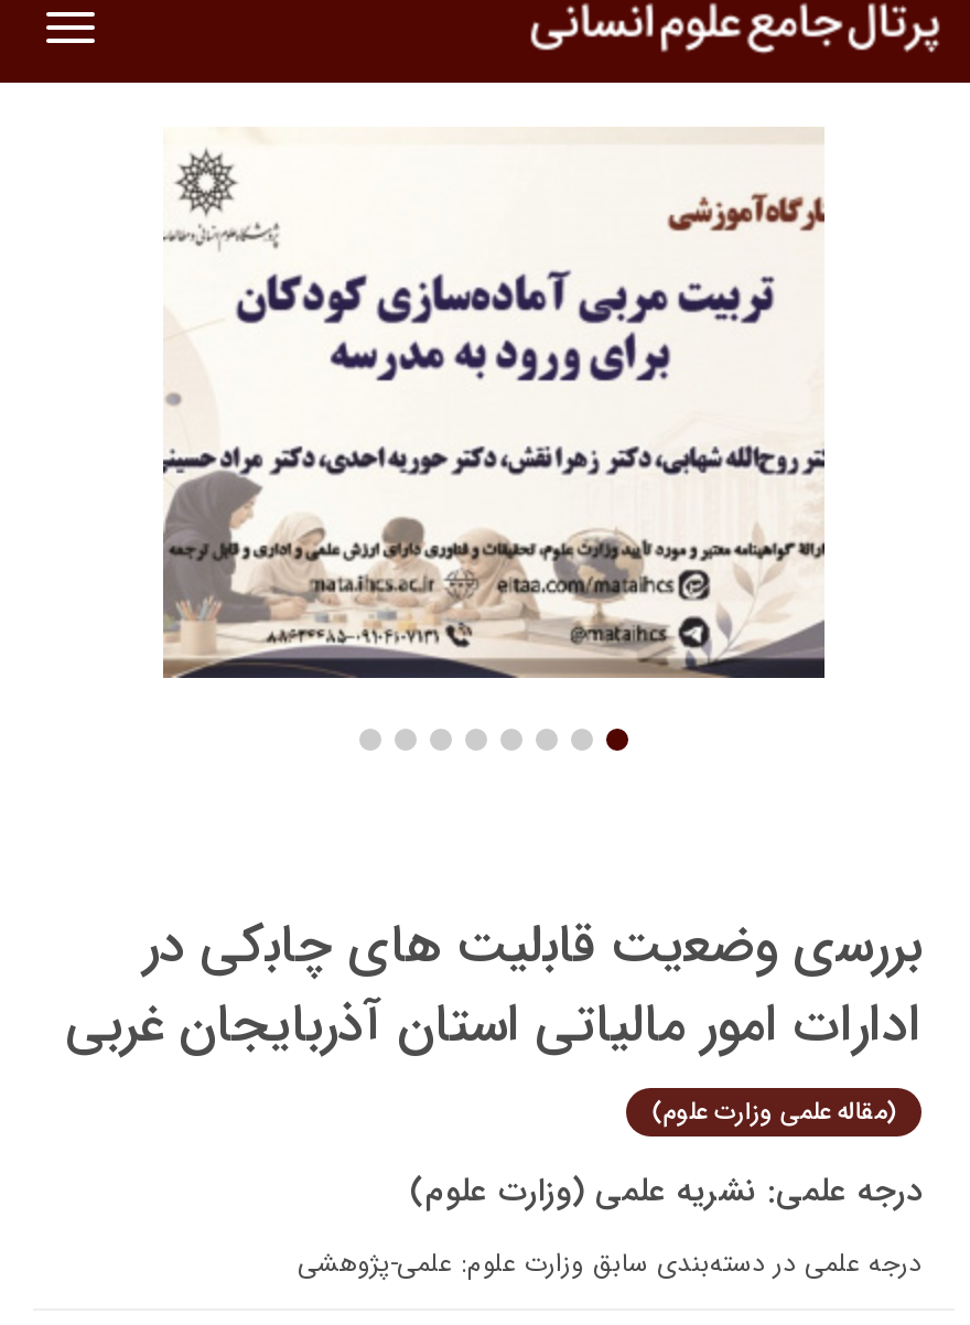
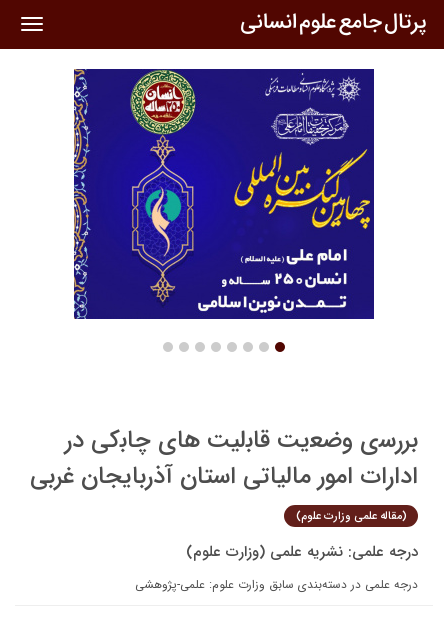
- [image]
+ [image]
